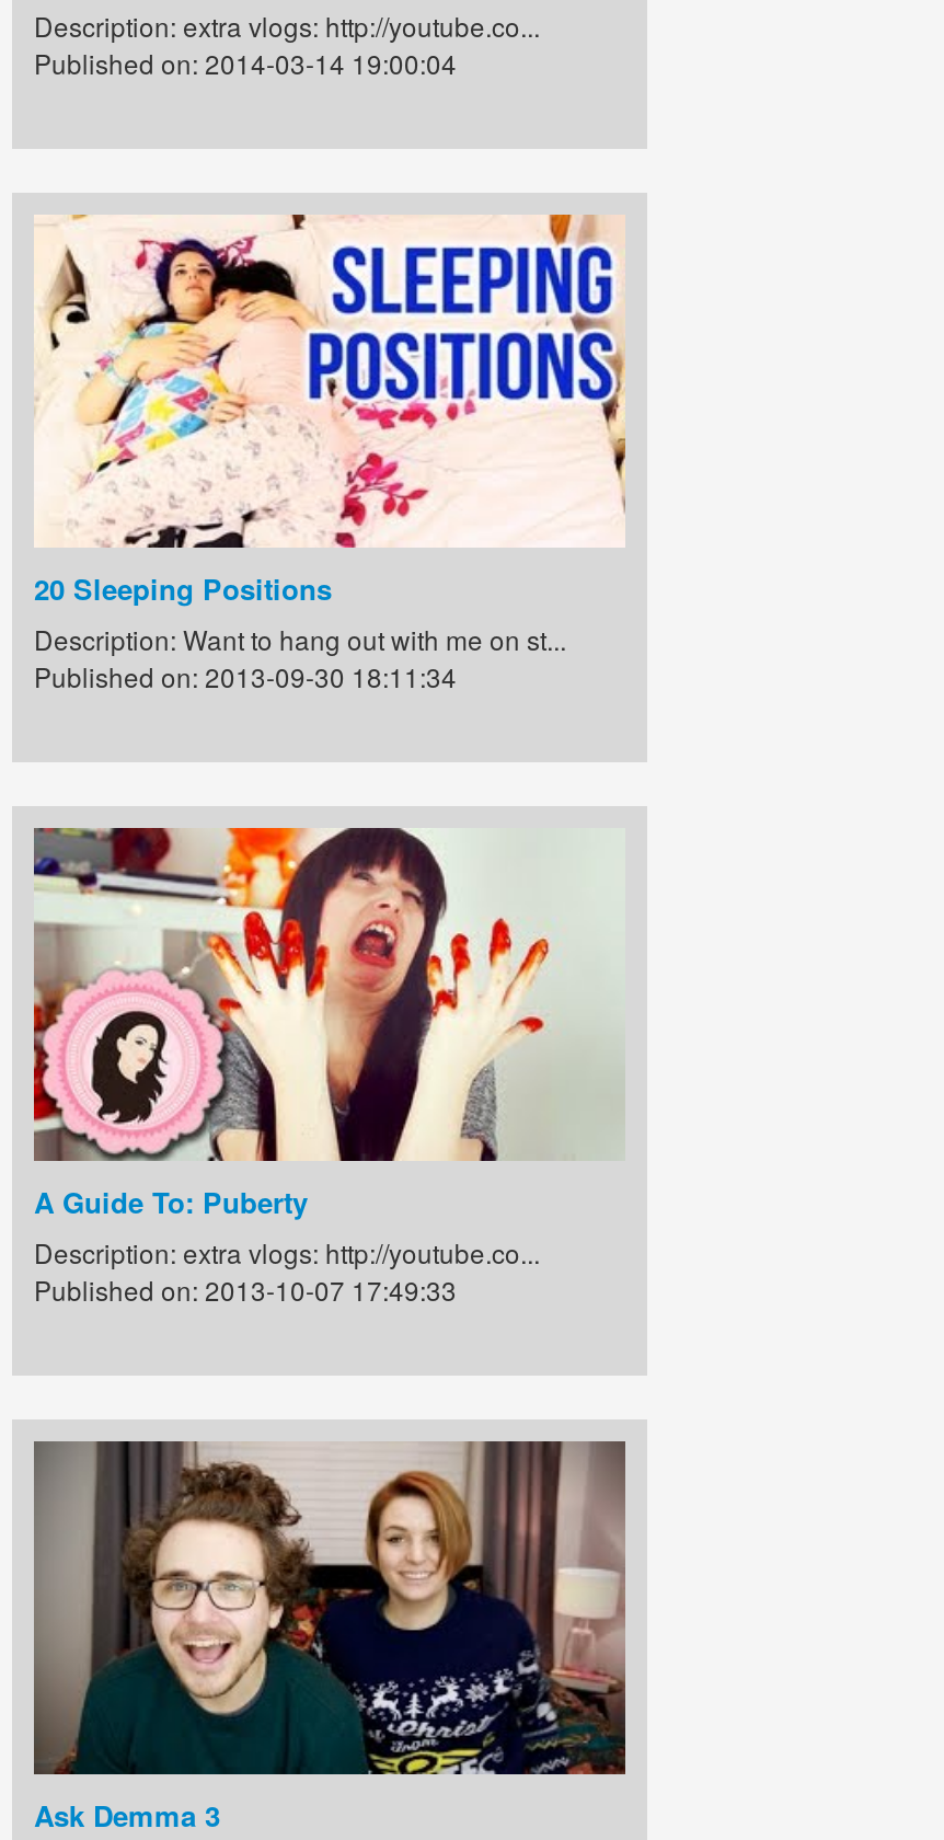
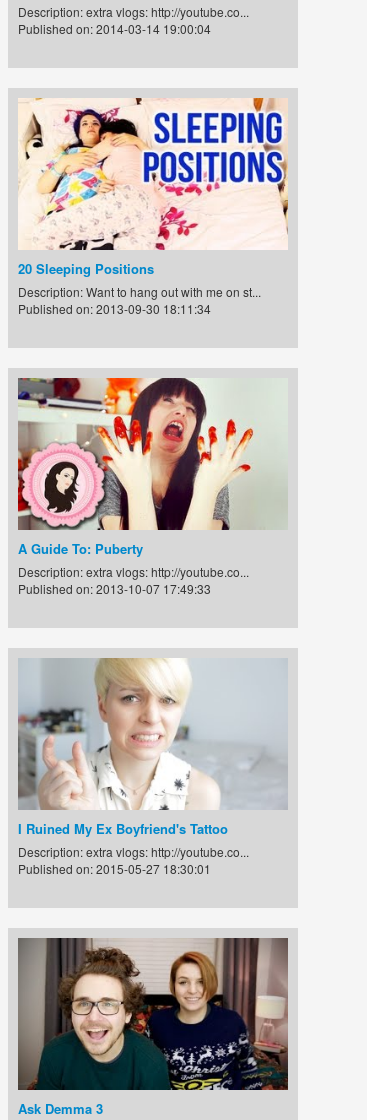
+ [image]
+ I Ruined My Ex Boyfriend's Tattoo
+ Description: extra vlogs: http://youtube.co...
+ Published on: 2015-05-27 18:30:01
